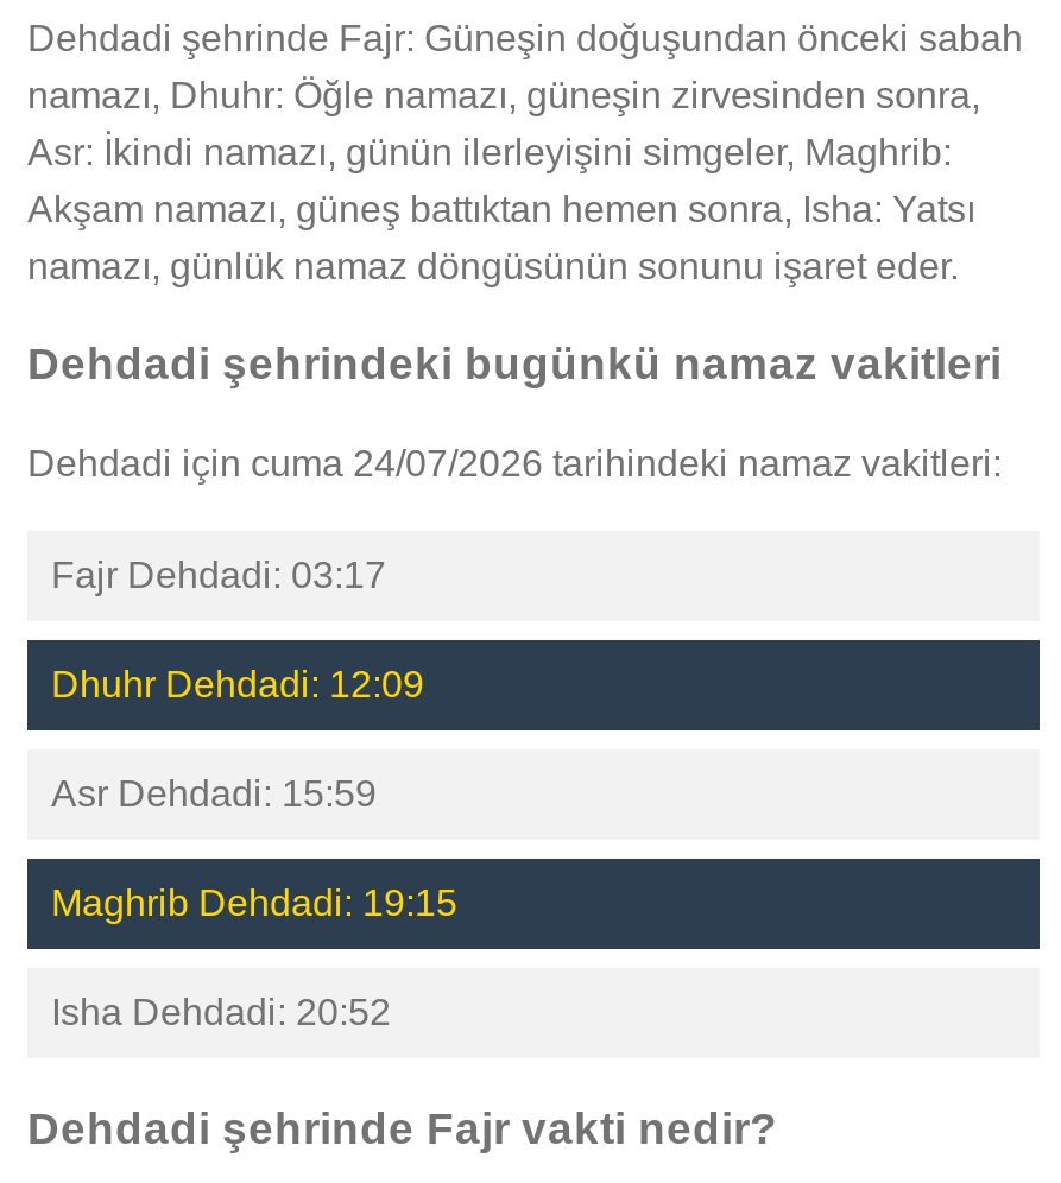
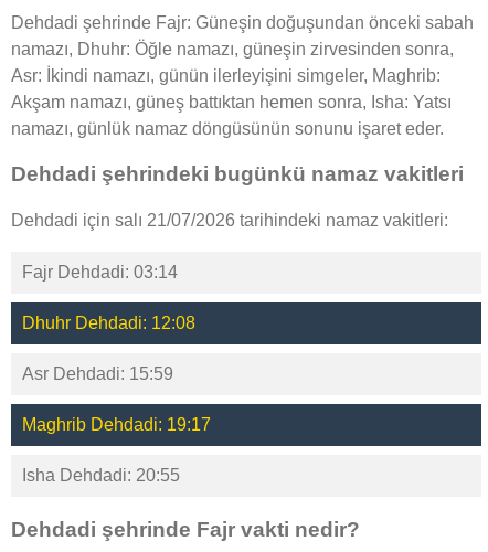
- Dehdadi için cuma 24/07/2026 tarihindeki namaz vakitleri:
+ Dehdadi için salı 21/07/2026 tarihindeki namaz vakitleri:

- Fajr Dehdadi: 03:17
+ Fajr Dehdadi: 03:14

- Dhuhr Dehdadi: 12:09
+ Dhuhr Dehdadi: 12:08

- Maghrib Dehdadi: 19:15
+ Maghrib Dehdadi: 19:17

- Isha Dehdadi: 20:52
+ Isha Dehdadi: 20:55
